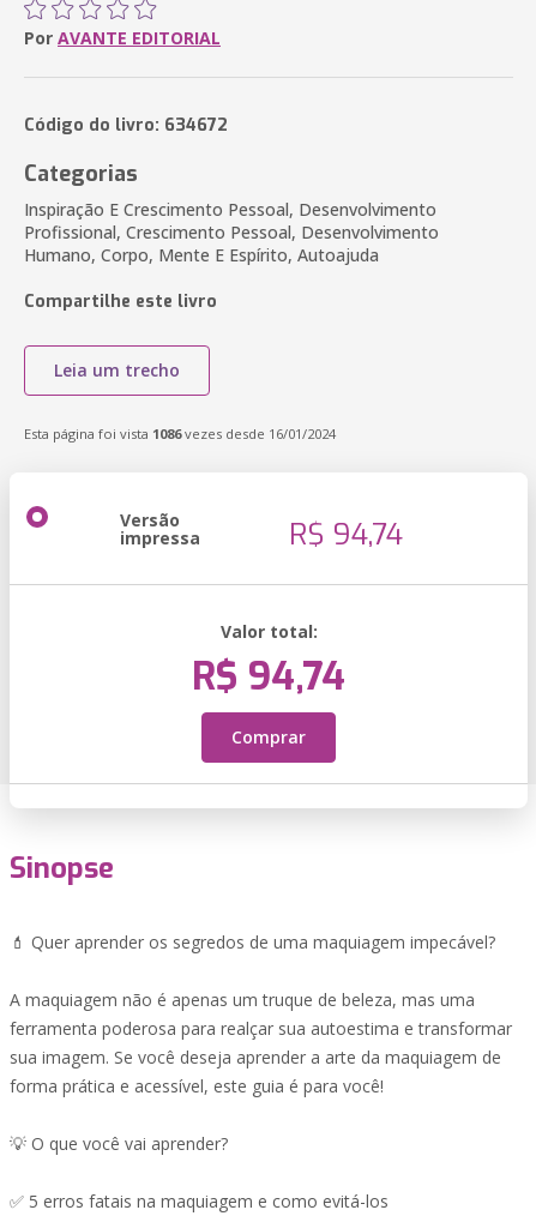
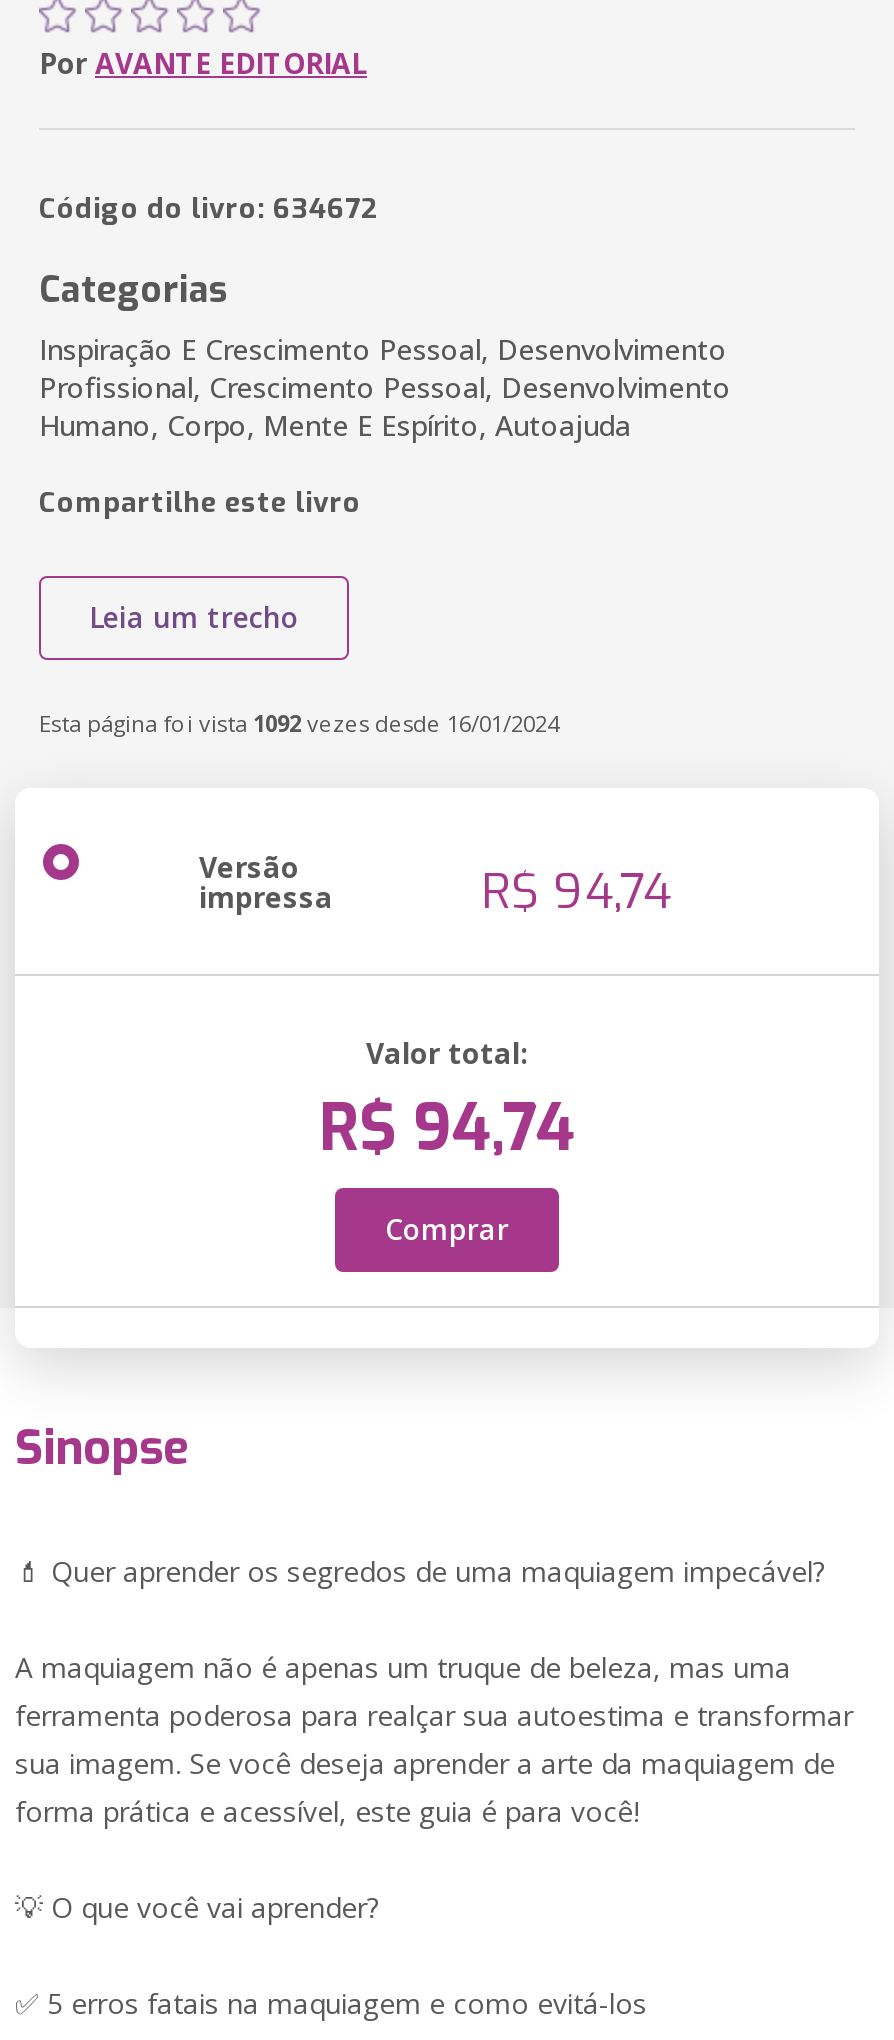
- Esta página foi vista 1086 vezes desde 16/01/2024
+ Esta página foi vista 1092 vezes desde 16/01/2024
